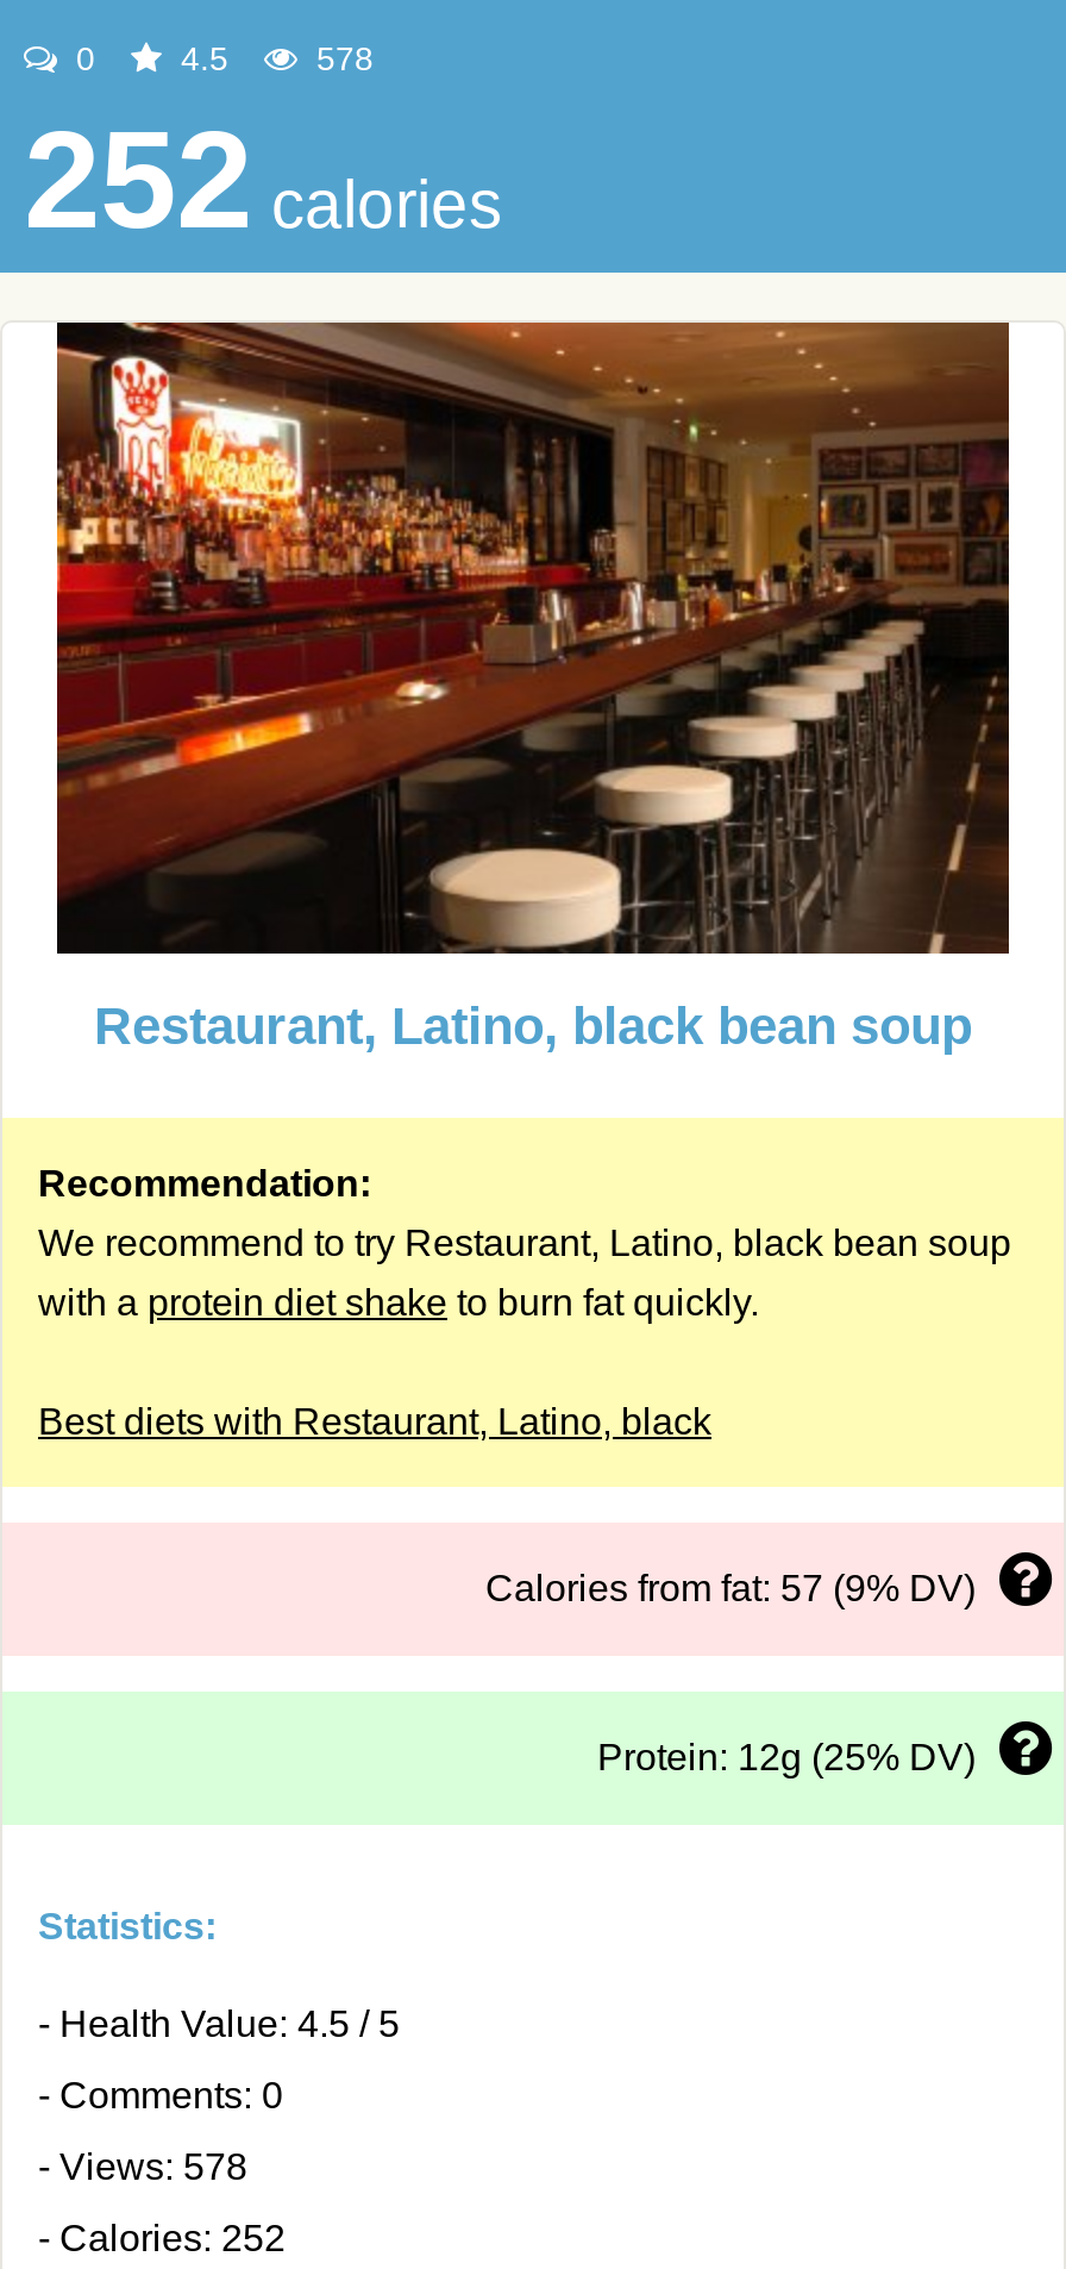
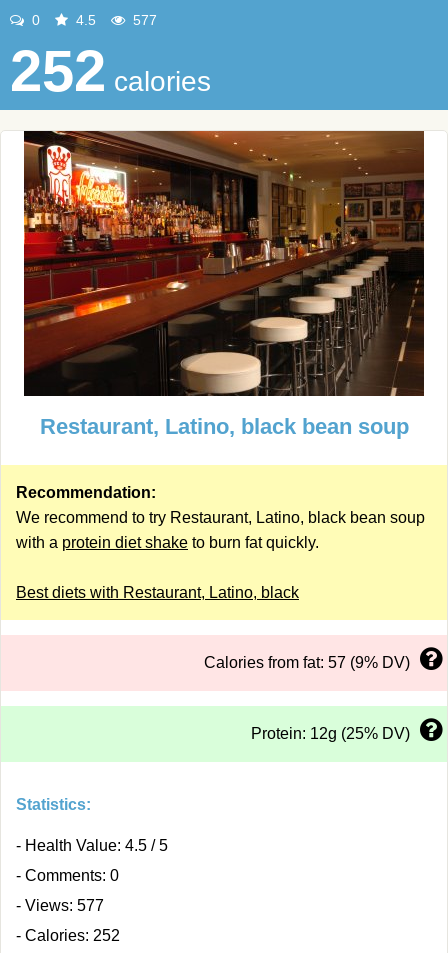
- 578
+ 577

- - Views: 578
+ - Views: 577
